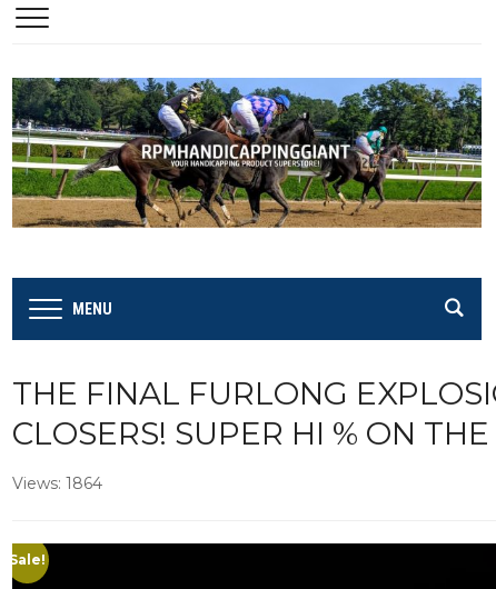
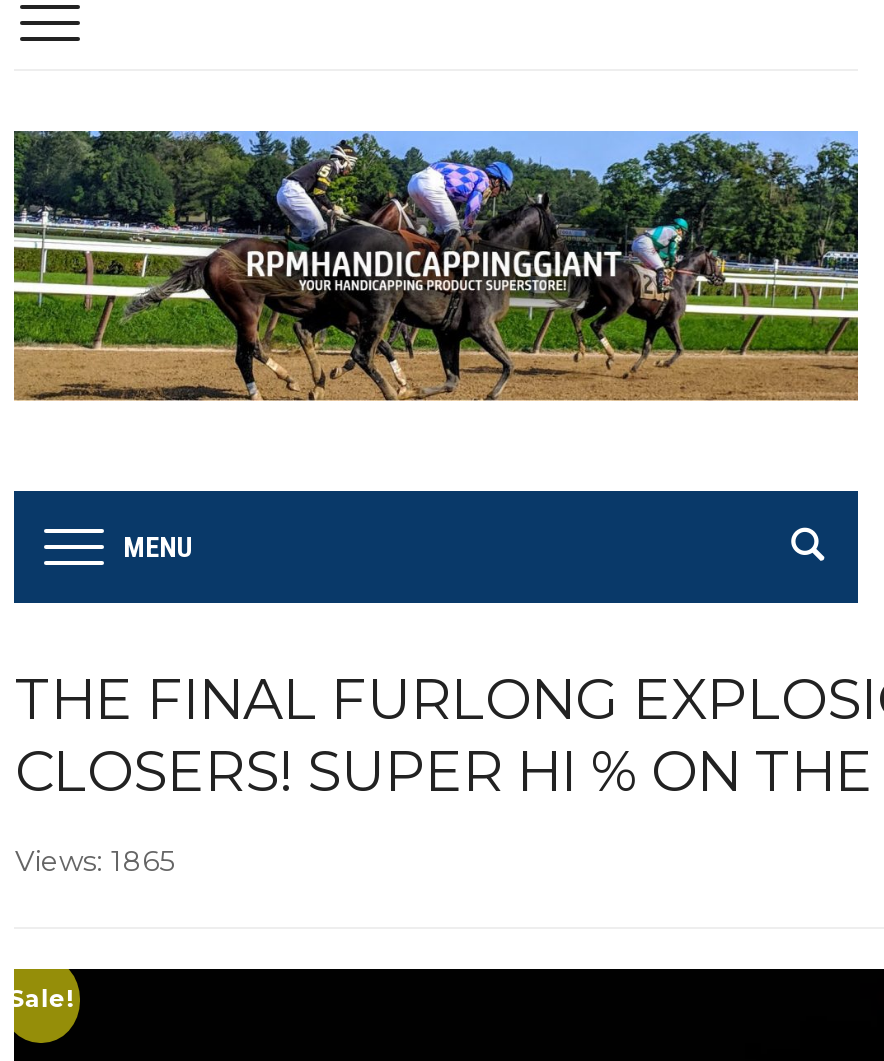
- Views: 1864
+ Views: 1865
